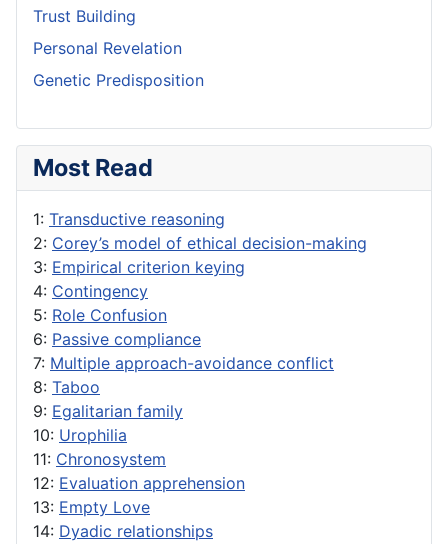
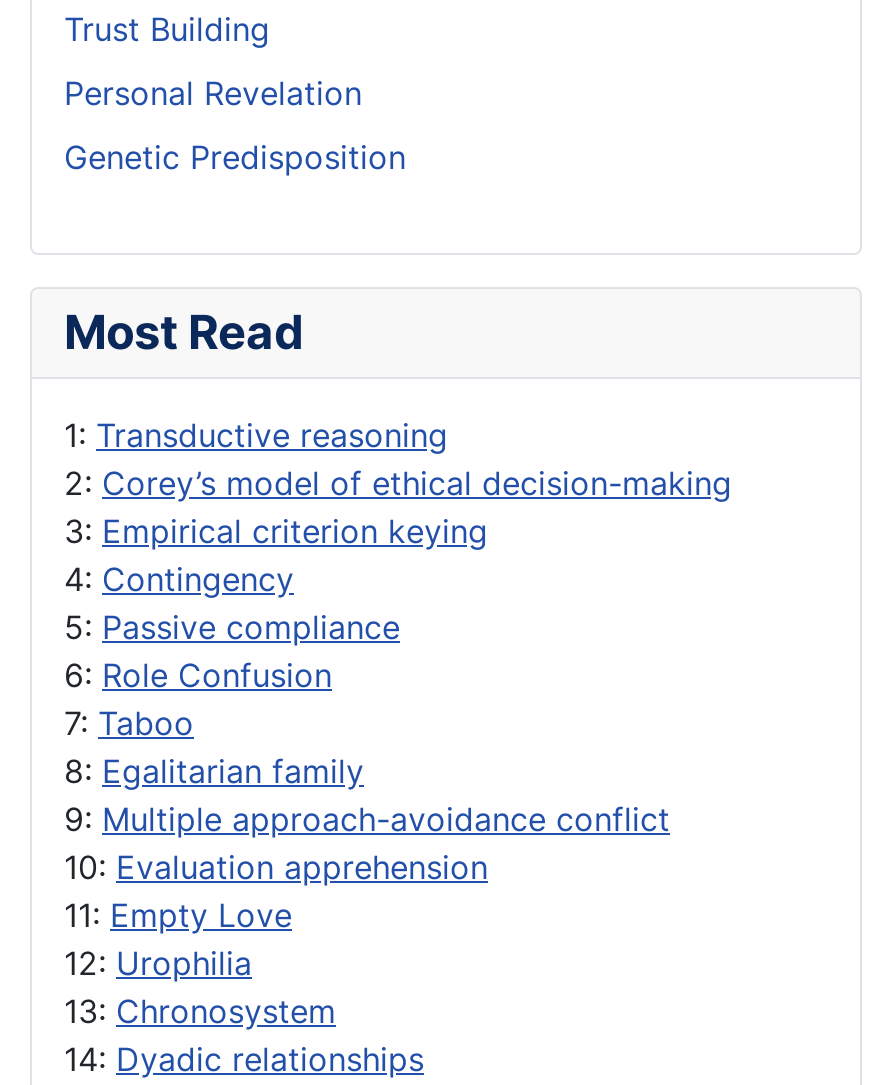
- 5: Role Confusion
- 6: Passive compliance
- 7: Multiple approach-avoidance conflict
- 8: Taboo
- 9: Egalitarian family
- 10: Urophilia
- 11: Chronosystem
- 12: Evaluation apprehension
- 13: Empty Love
+ 5: Passive compliance
+ 6: Role Confusion
+ 7: Taboo
+ 8: Egalitarian family
+ 9: Multiple approach-avoidance conflict
+ 10: Evaluation apprehension
+ 11: Empty Love
+ 12: Urophilia
+ 13: Chronosystem
